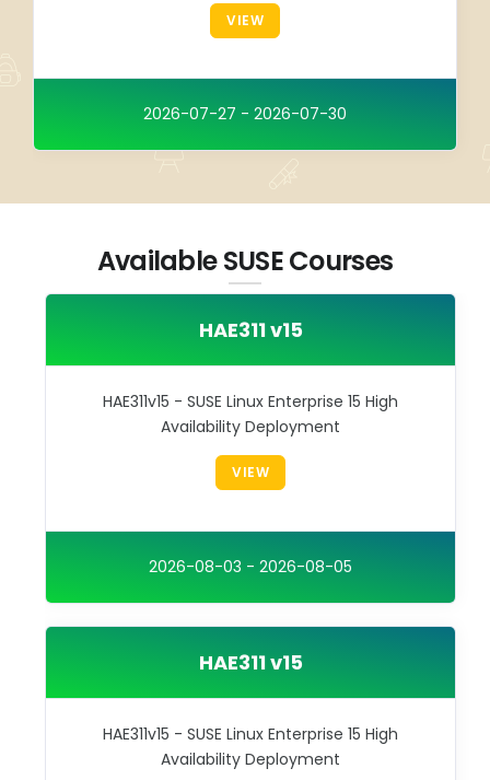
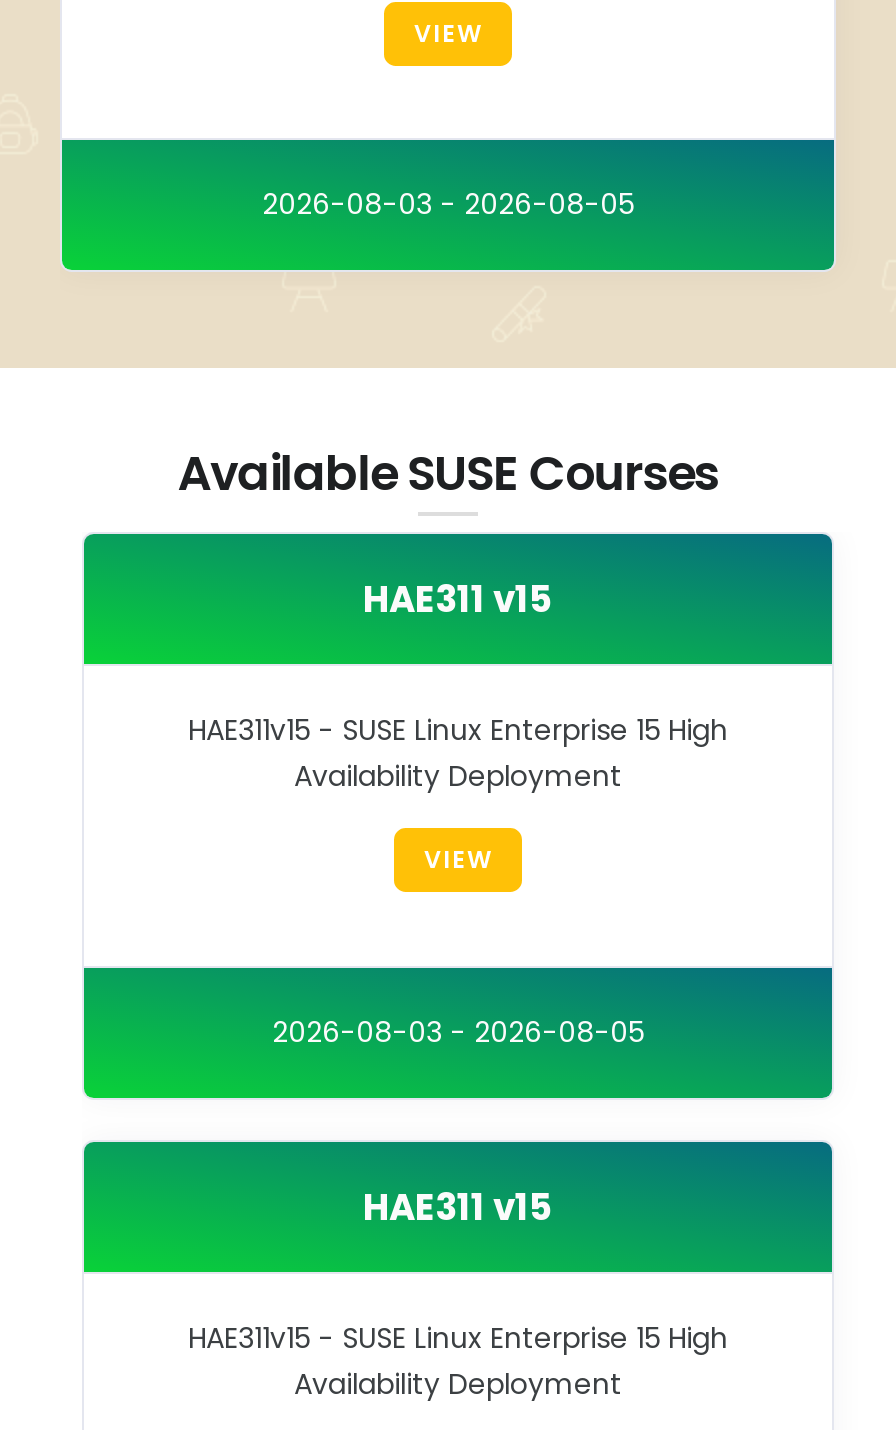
- 2026-07-27 - 2026-07-30
+ 2026-08-03 - 2026-08-05
